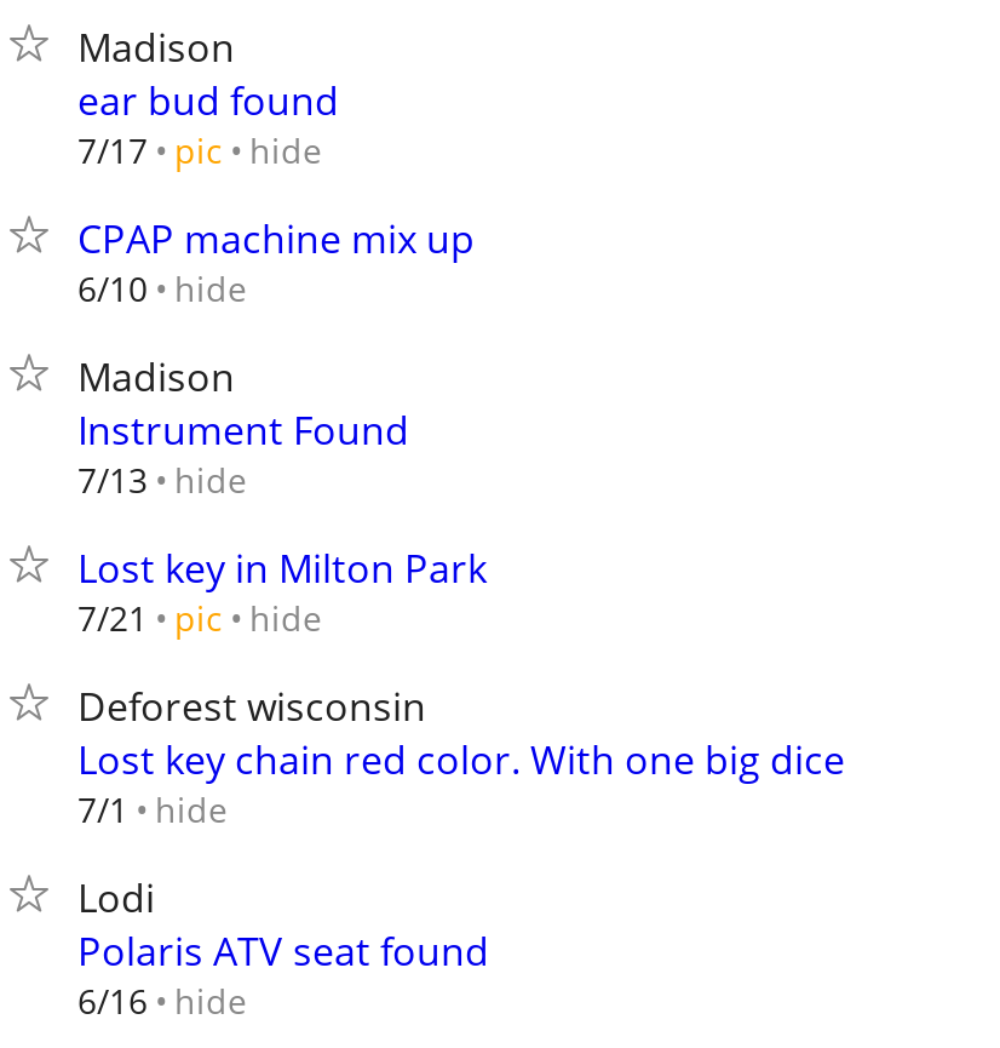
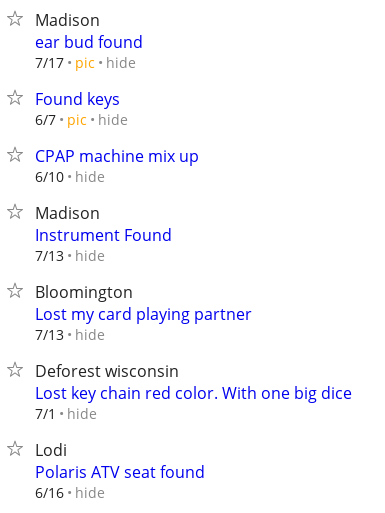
+ Found keys
+ 6/7 pic hide

- Lost key in Milton Park
- 7/21 pic hide
+ Bloomington
+ Lost my card playing partner
+ 7/13 hide
